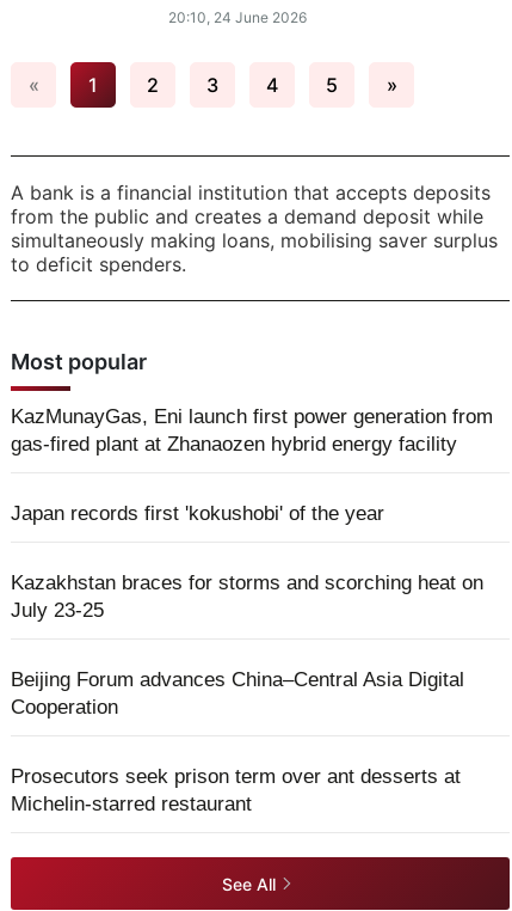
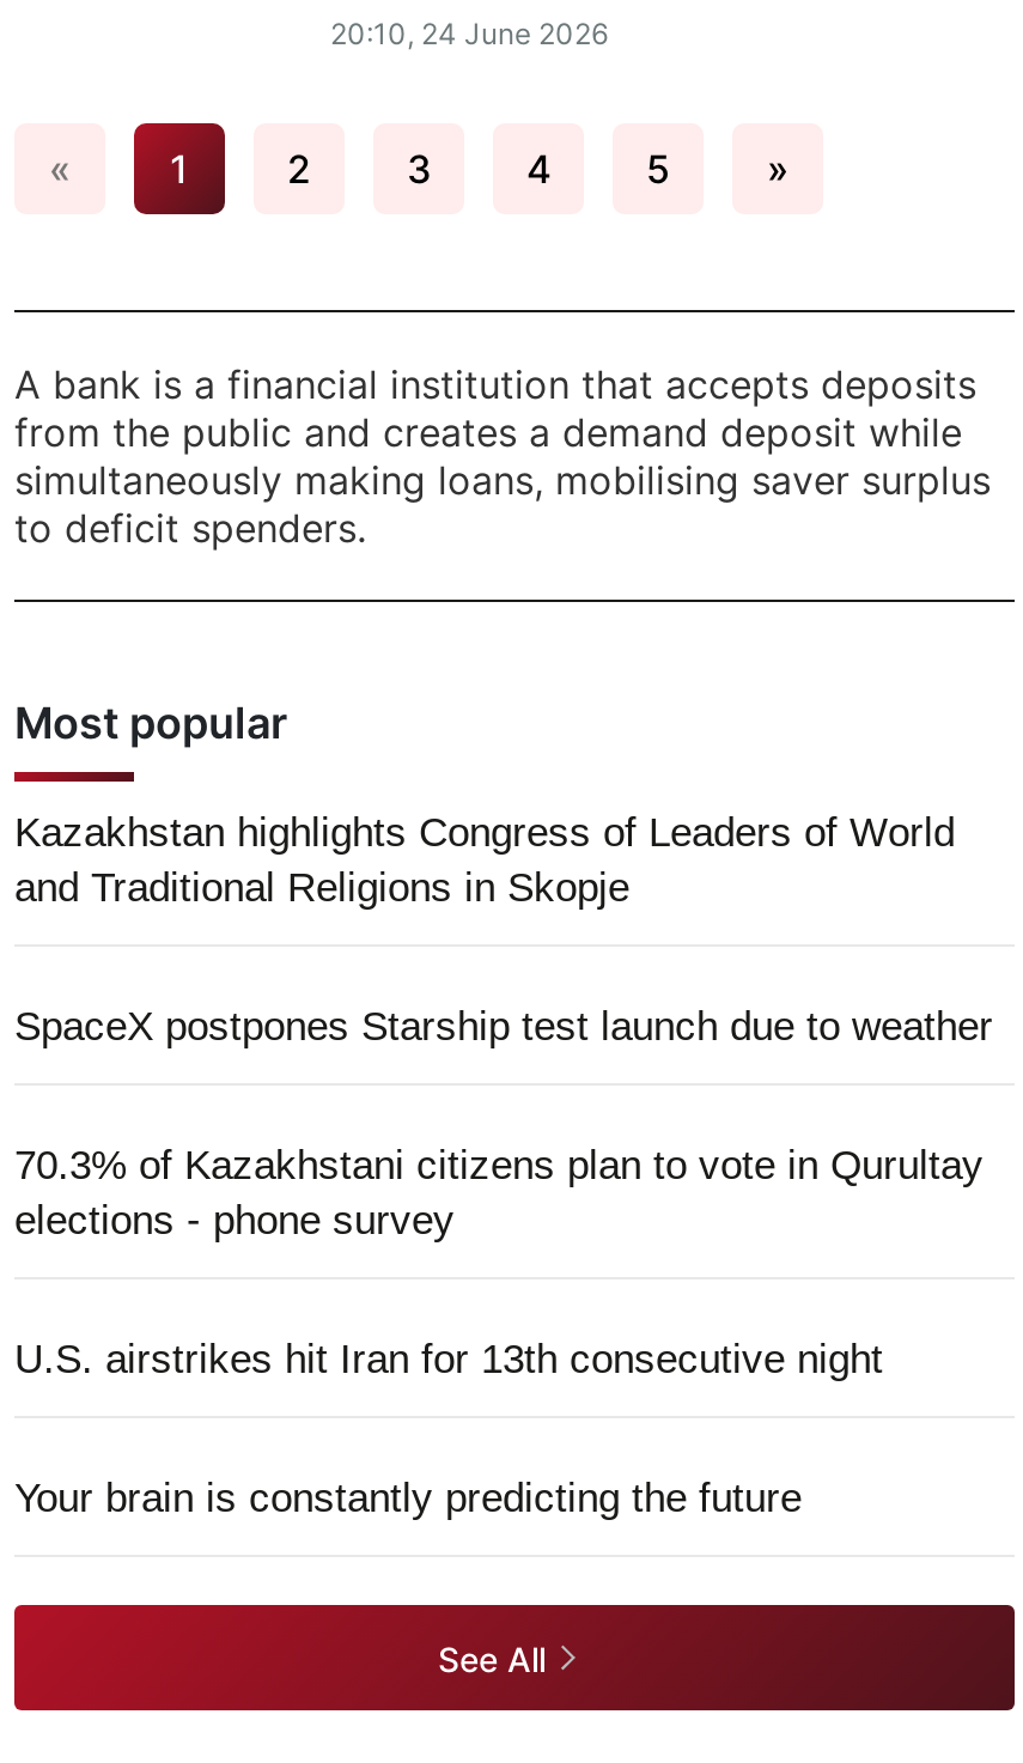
- KazMunayGas, Eni launch first power generation from
- gas-fired plant at Zhanaozen hybrid energy facility
+ Kazakhstan highlights Congress of Leaders of World
+ and Traditional Religions in Skopje

- Japan records first 'kokushobi' of the year
+ SpaceX postpones Starship test launch due to weather

- Kazakhstan braces for storms and scorching heat on
- July 23-25
+ 70.3% of Kazakhstani citizens plan to vote in Qurultay
+ elections - phone survey

- Beijing Forum advances China–Central Asia Digital
- Cooperation
+ U.S. airstrikes hit Iran for 13th consecutive night

- Prosecutors seek prison term over ant desserts at
- Michelin-starred restaurant
+ Your brain is constantly predicting the future
